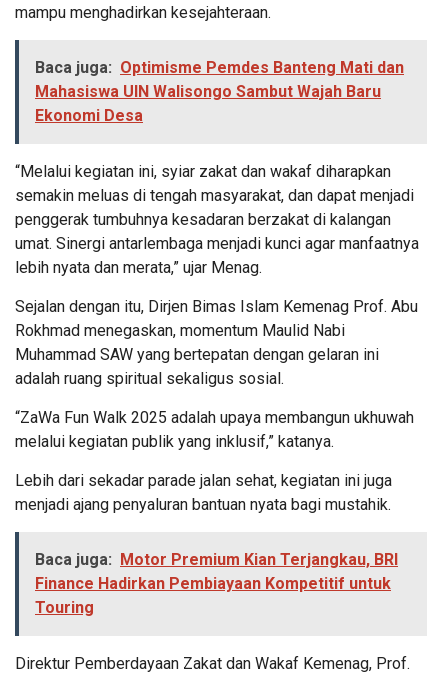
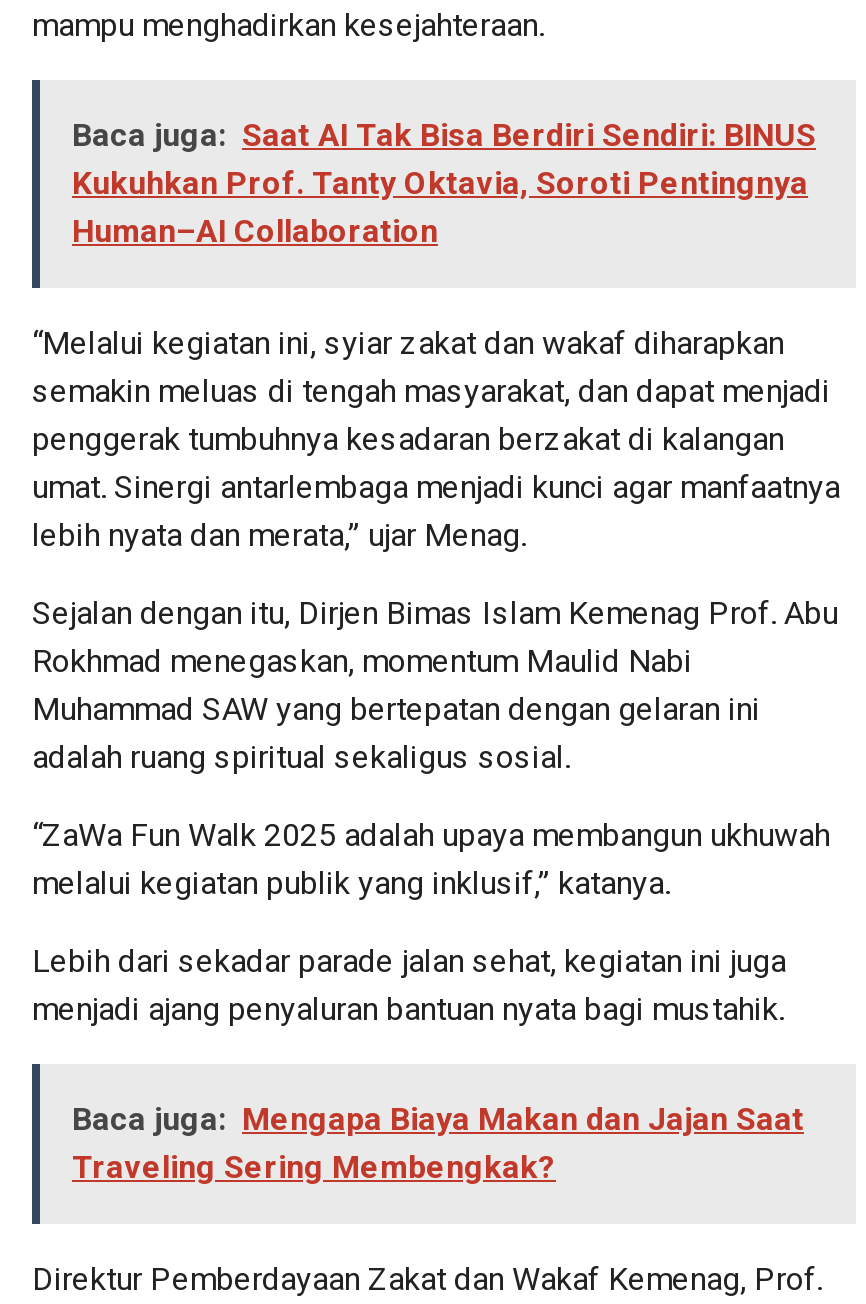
- Baca juga: Optimisme Pemdes Banteng Mati dan
- Mahasiswa UIN Walisongo Sambut Wajah Baru
- Ekonomi Desa
+ Baca juga: Saat AI Tak Bisa Berdiri Sendiri: BINUS
+ Kukuhkan Prof. Tanty Oktavia, Soroti Pentingnya
+ Human–AI Collaboration

- Baca juga: Motor Premium Kian Terjangkau, BRI
- Finance Hadirkan Pembiayaan Kompetitif untuk
- Touring
+ Baca juga: Mengapa Biaya Makan dan Jajan Saat
+ Traveling Sering Membengkak?
